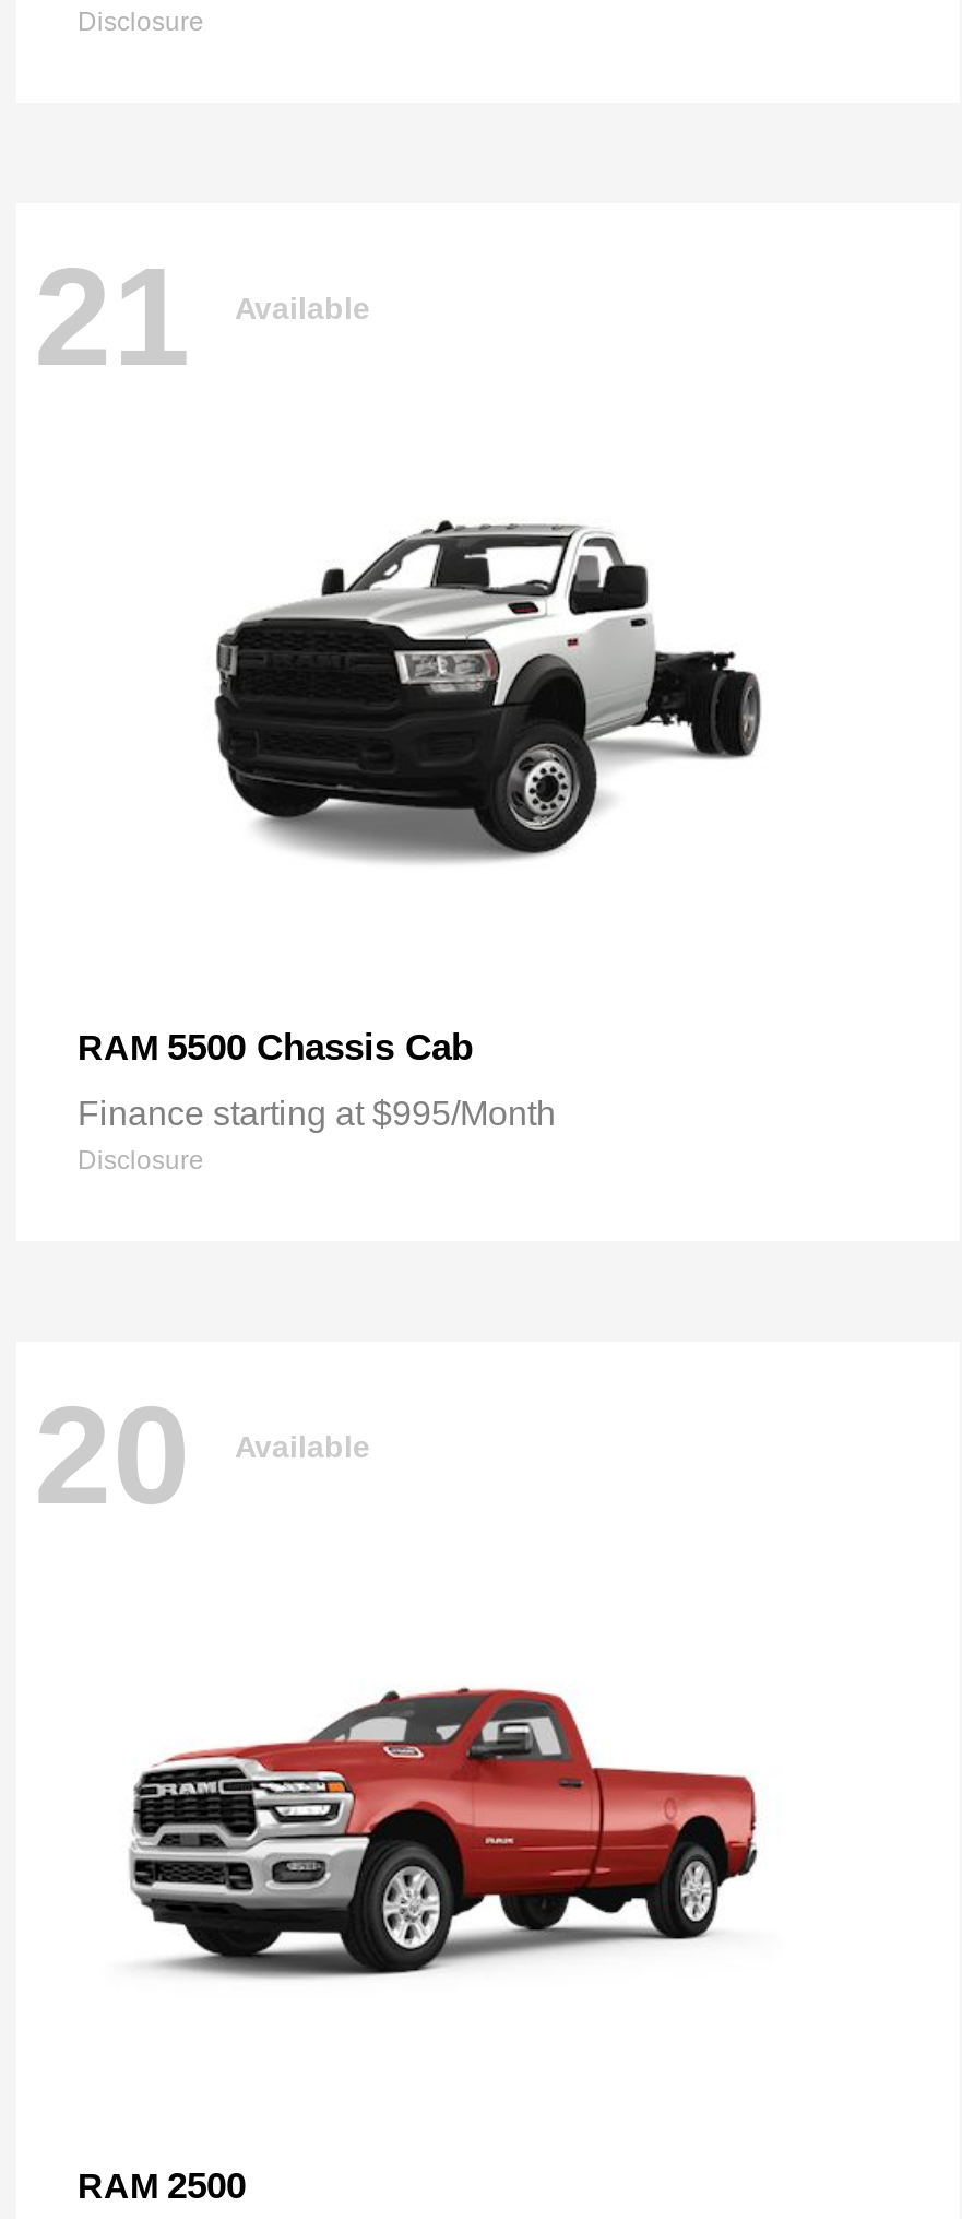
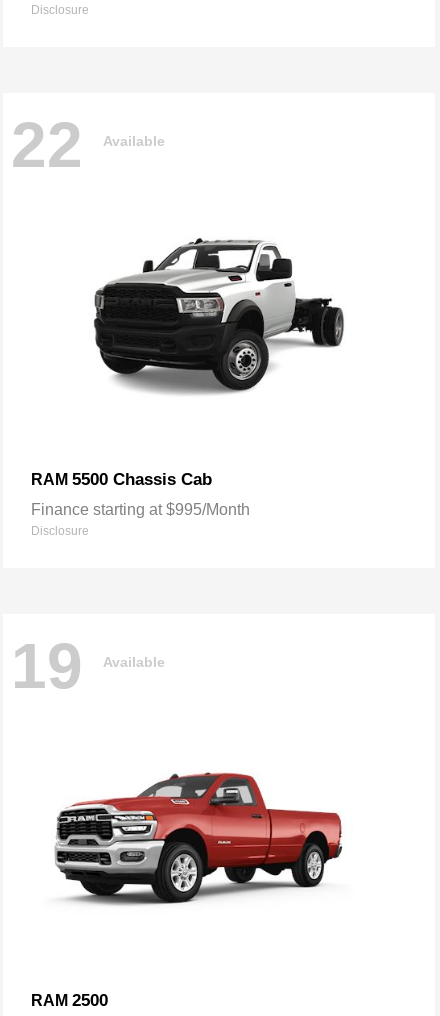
- 21 Available
+ 22 Available

- 20 Available
+ 19 Available
